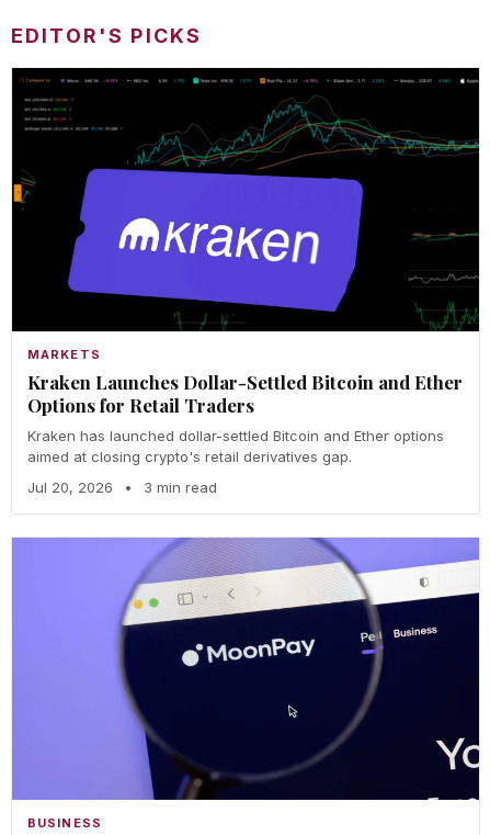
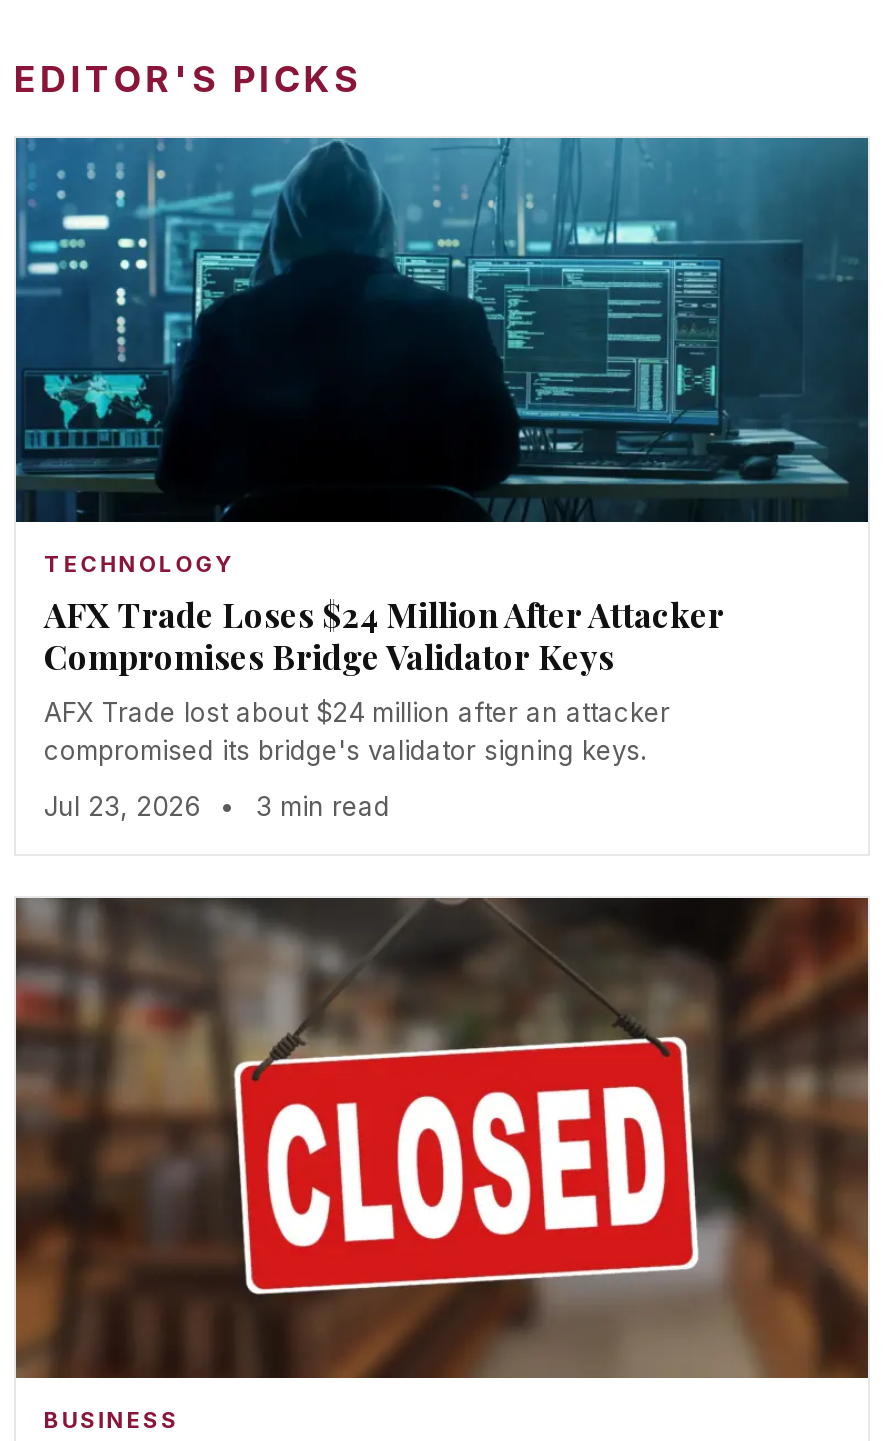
- [image]
- MARKETS
- Kraken Launches Dollar-Settled Bitcoin and Ether
- Options for Retail Traders
- Kraken has launched dollar-settled Bitcoin and Ether options
- aimed at closing crypto's retail derivatives gap.
+ [image]
+ TECHNOLOGY
+ AFX Trade Loses $24 Million After Attacker
+ Compromises Bridge Validator Keys
+ AFX Trade lost about $24 million after an attacker
+ compromised its bridge's validator signing keys.

- Jul 20, 2026 • 3 min read
+ Jul 23, 2026 • 3 min read

- [image]
+ [image]
